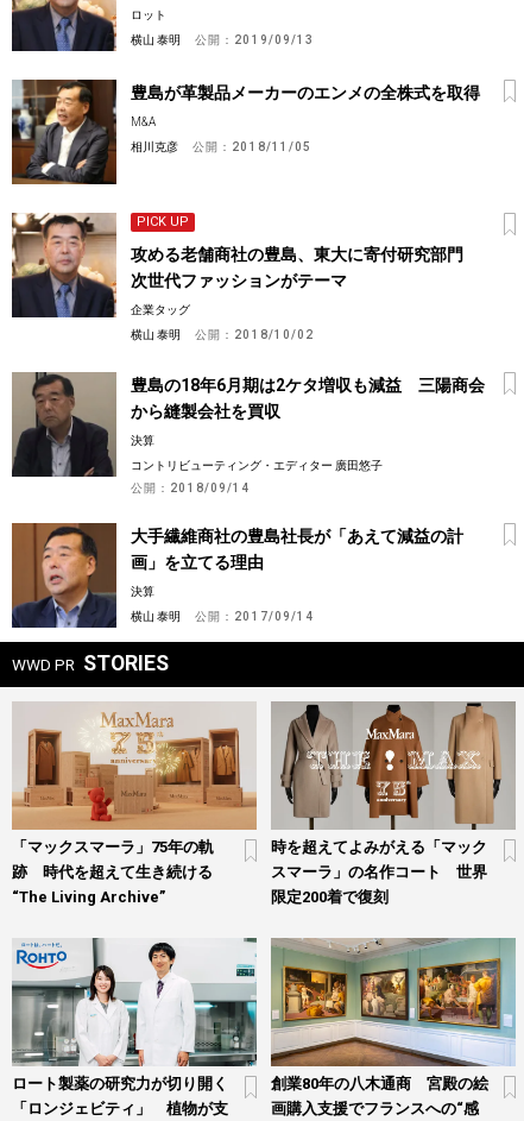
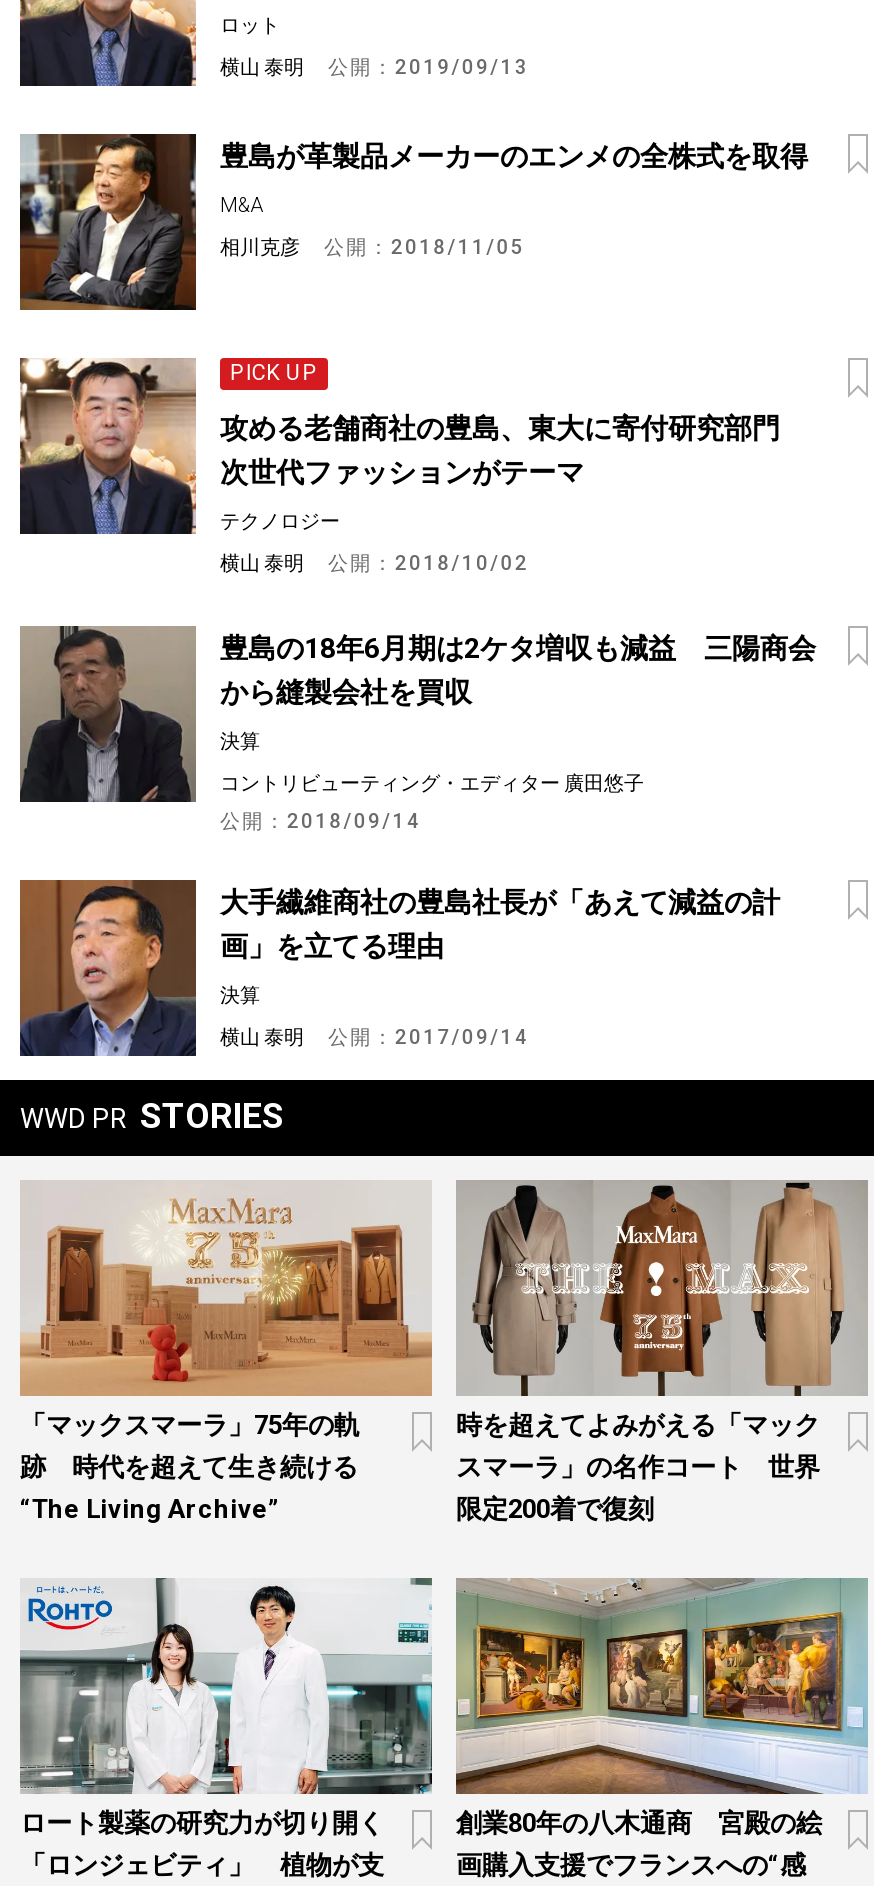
- 企業タッグ
+ テクノロジー
